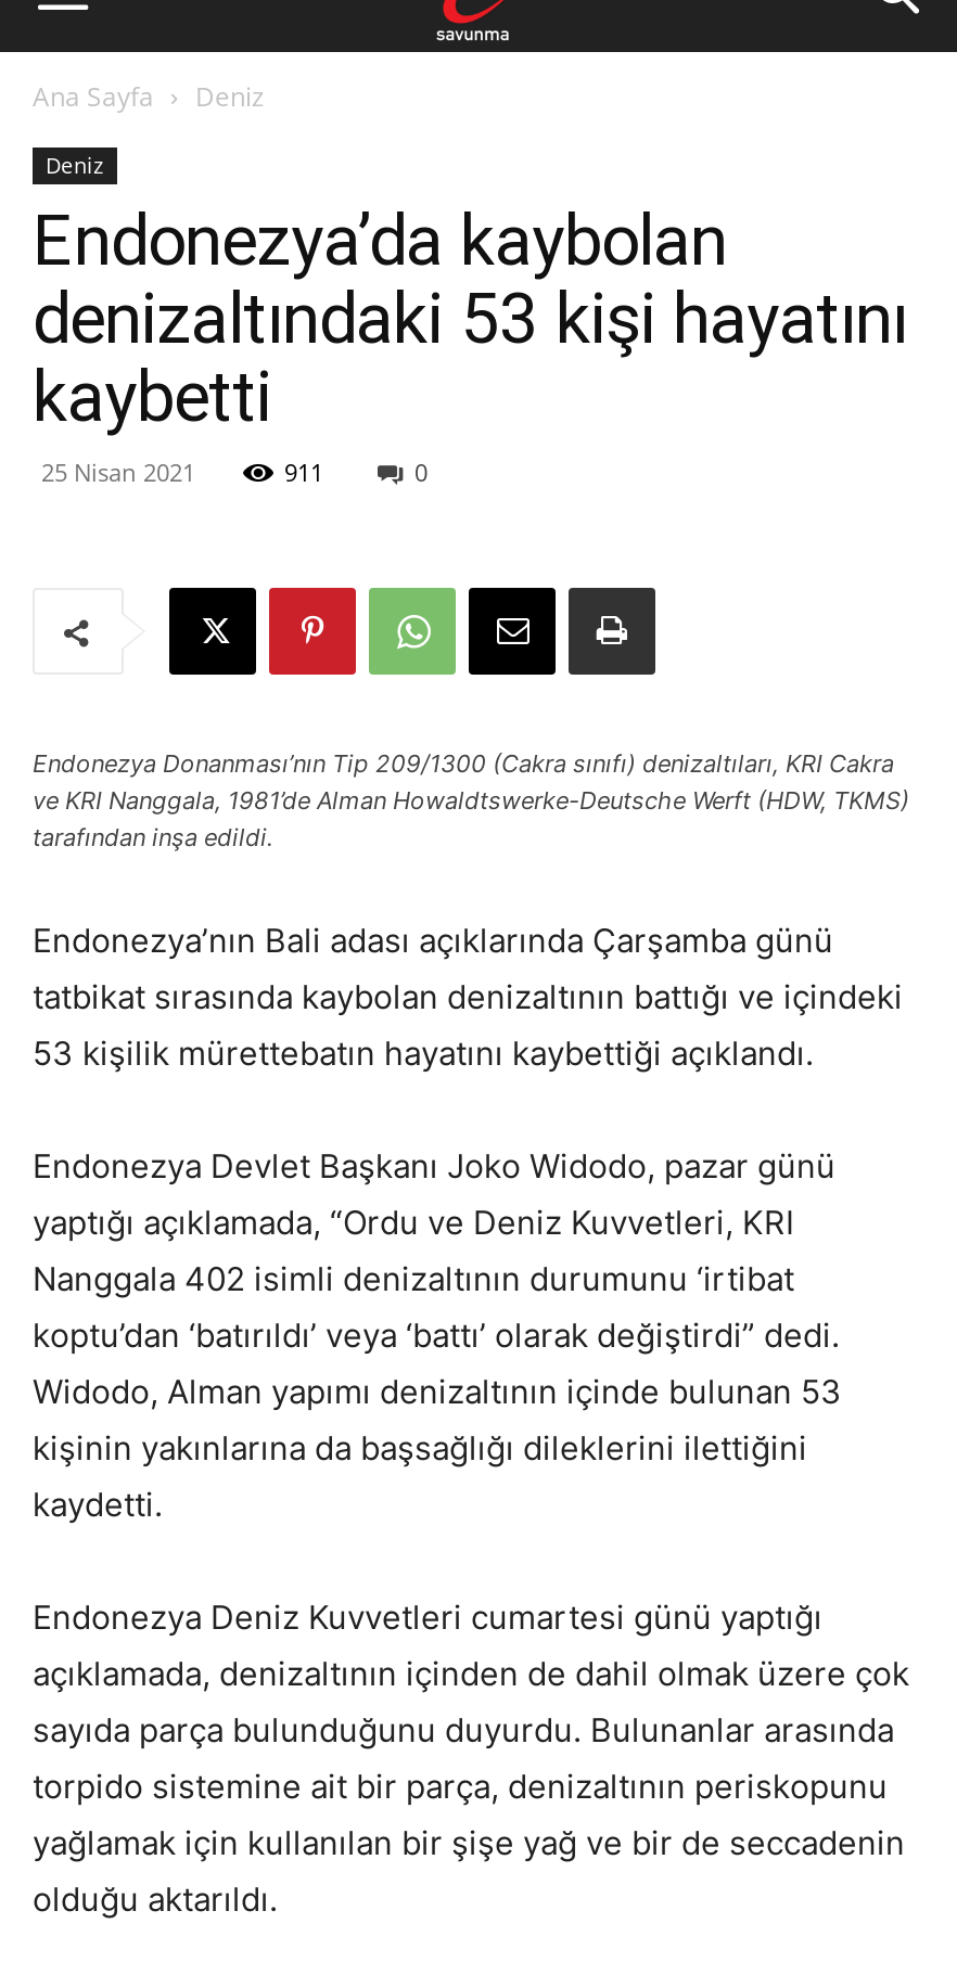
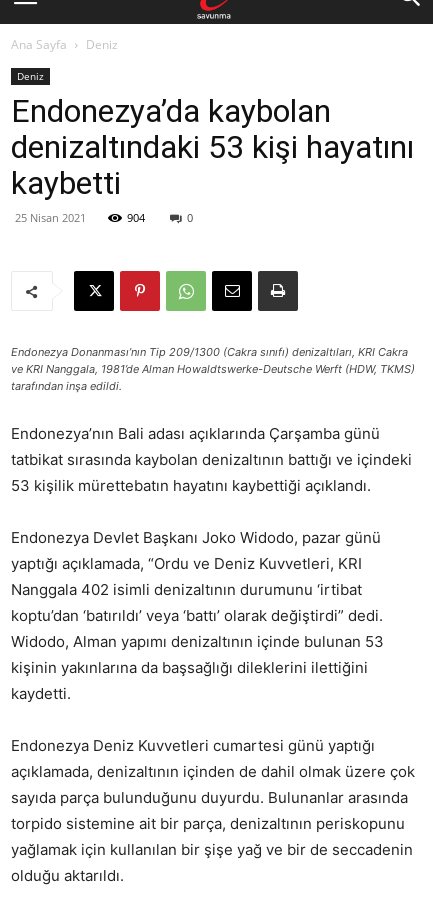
- 911
+ 904
